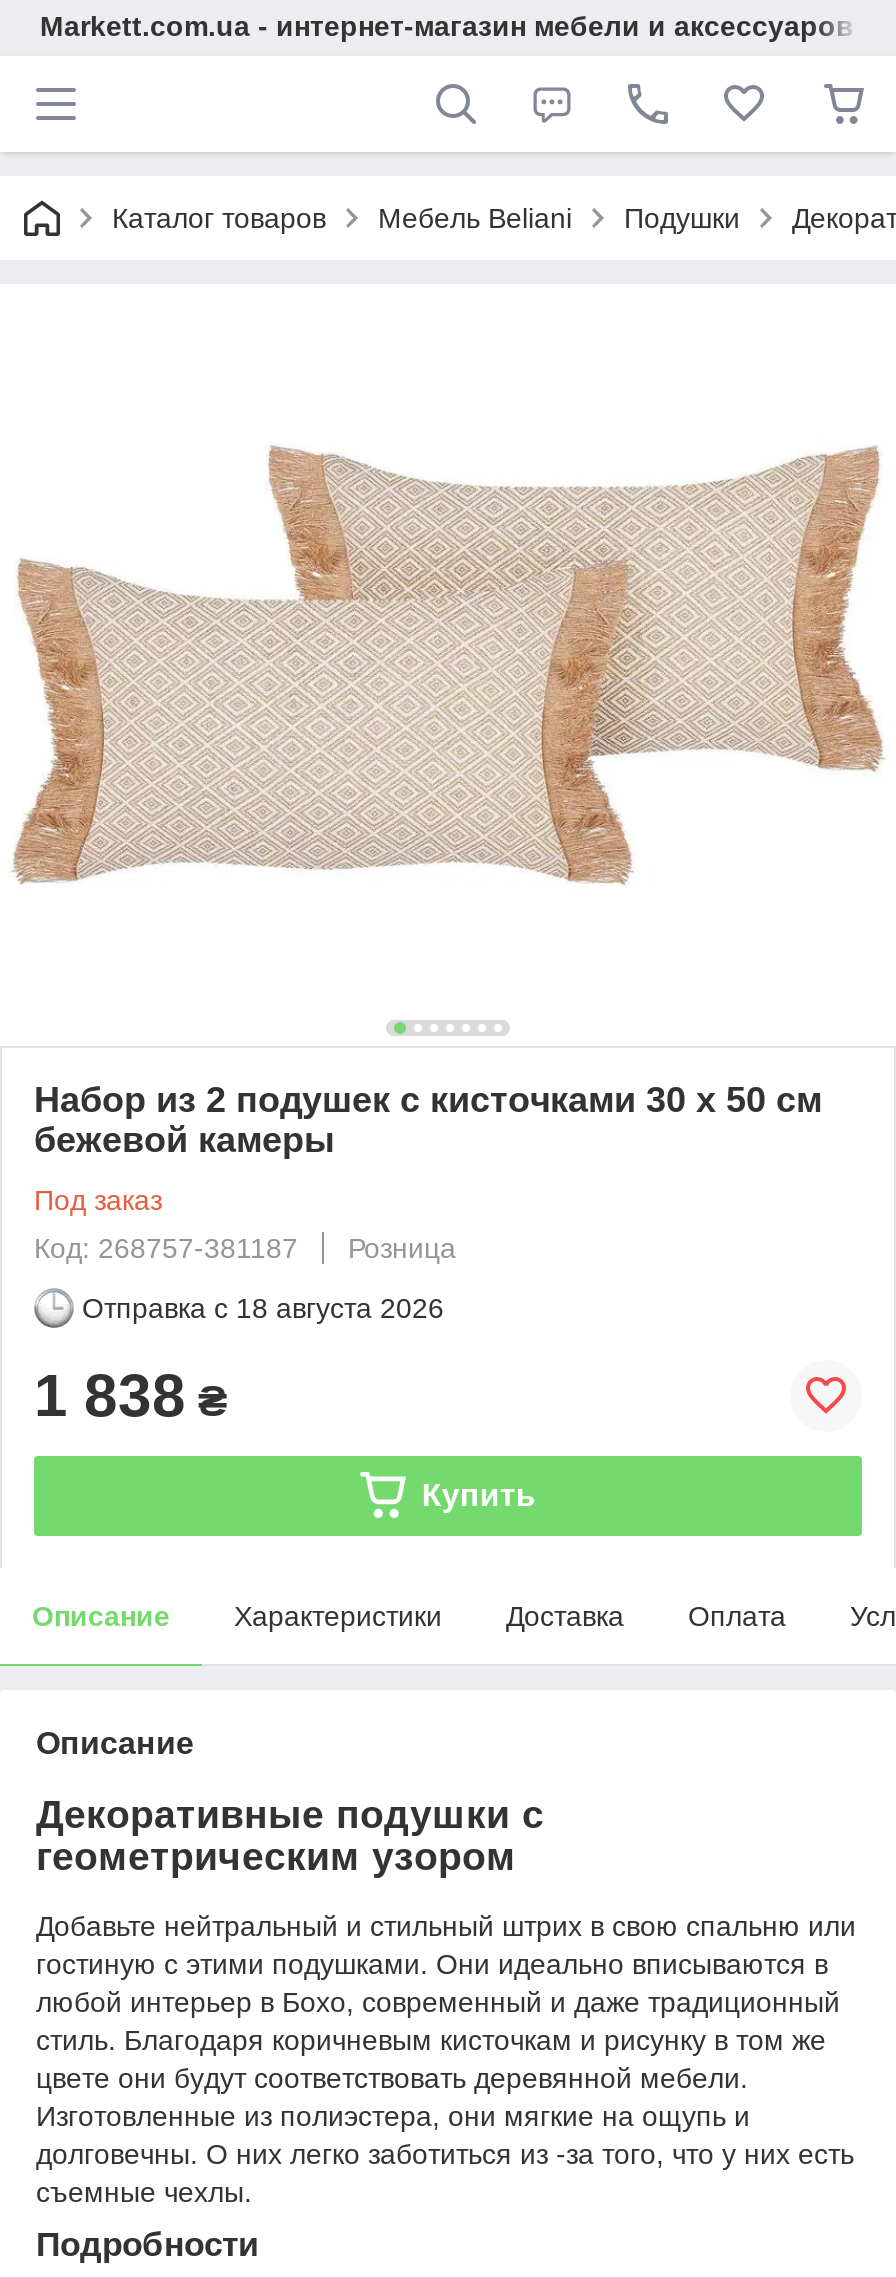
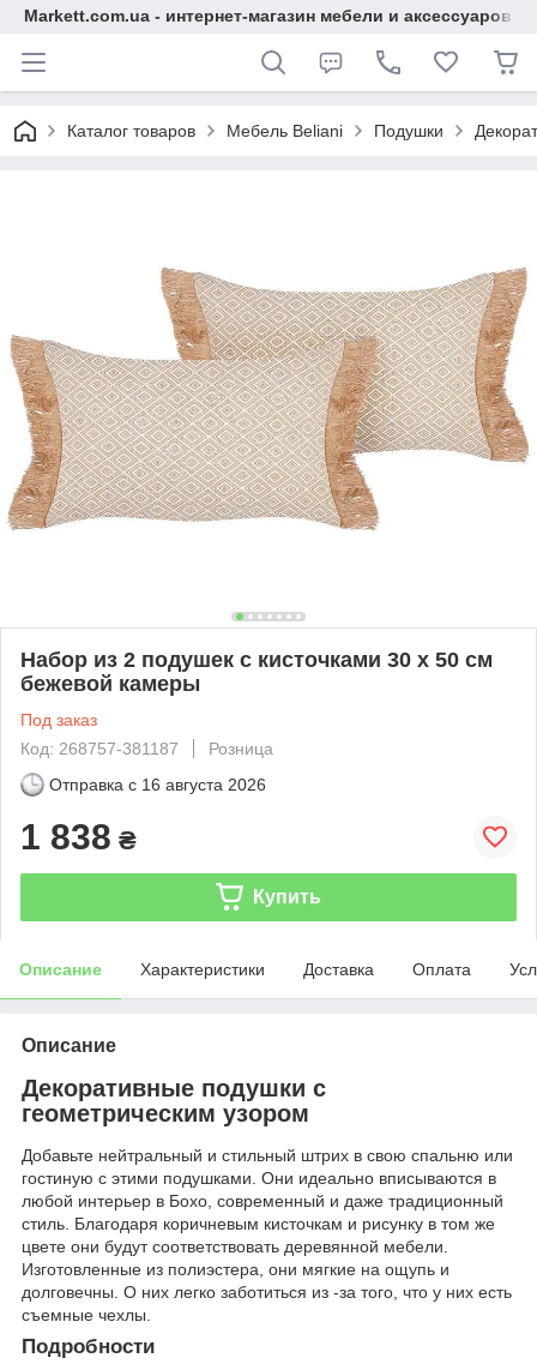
- Отправка с 18 августа 2026
+ Отправка с 16 августа 2026
